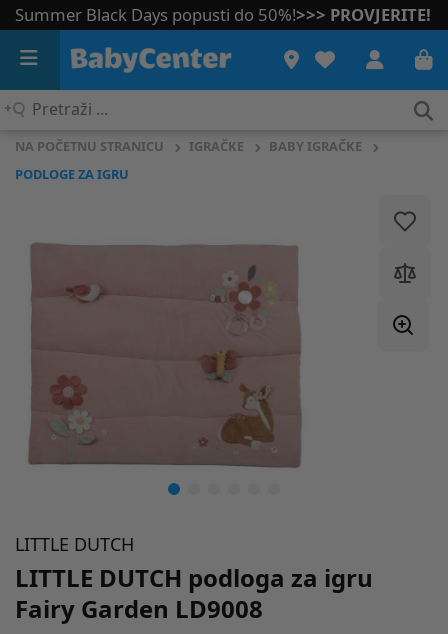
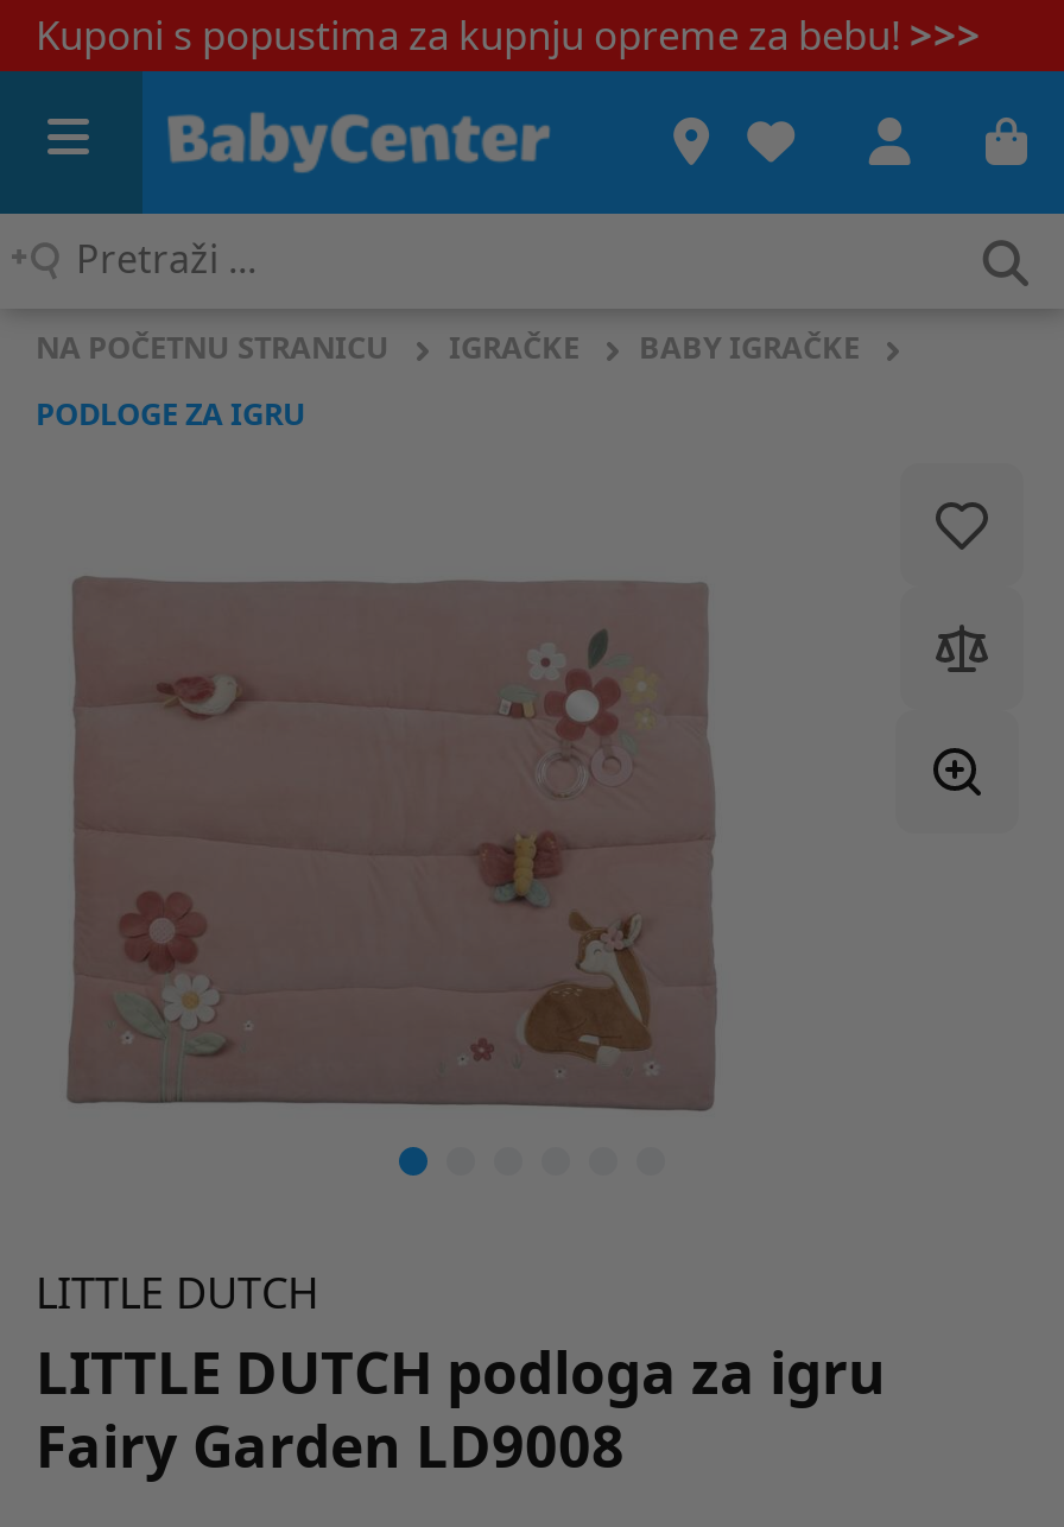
- Summer Black Days popusti do 50%! >>> PROVJERITE!
+ Kuponi s popustima za kupnju opreme za bebu! >>>
